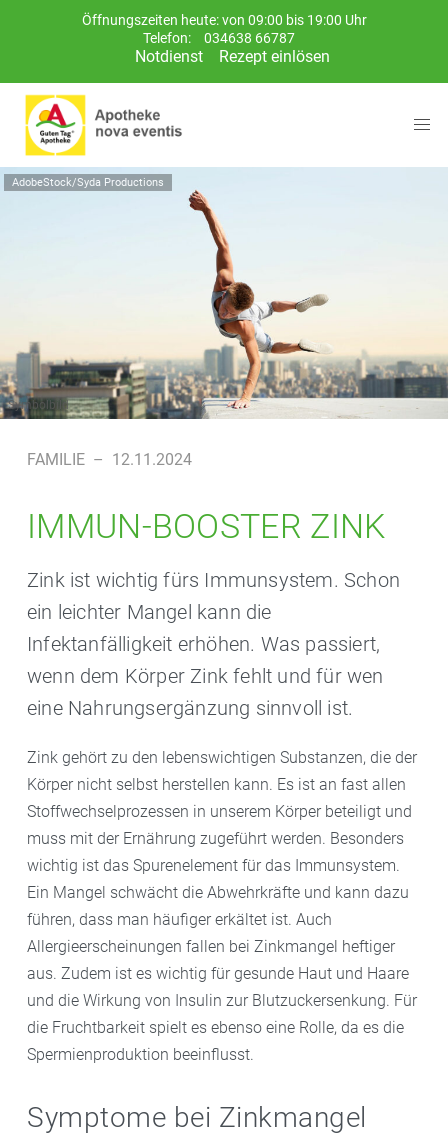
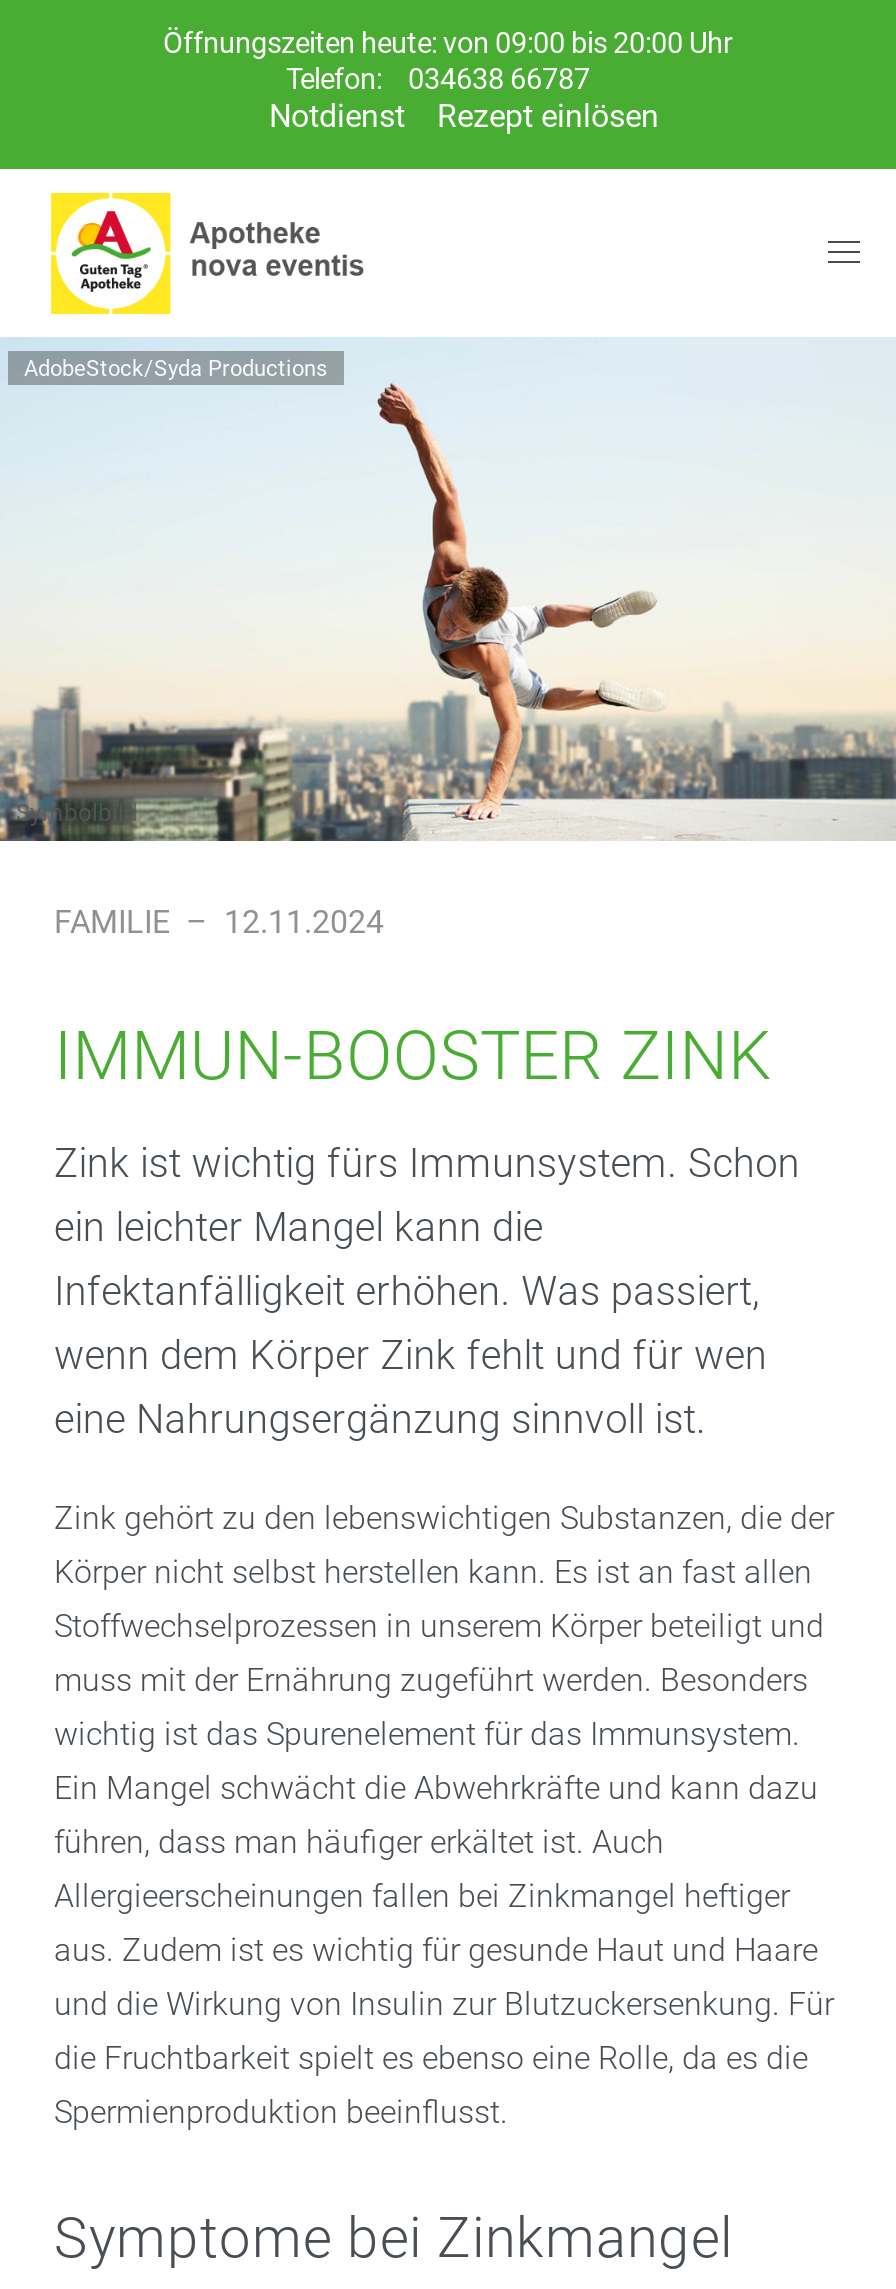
- Öffnungszeiten heute: von 09:00 bis 19:00 Uhr
+ Öffnungszeiten heute: von 09:00 bis 20:00 Uhr
